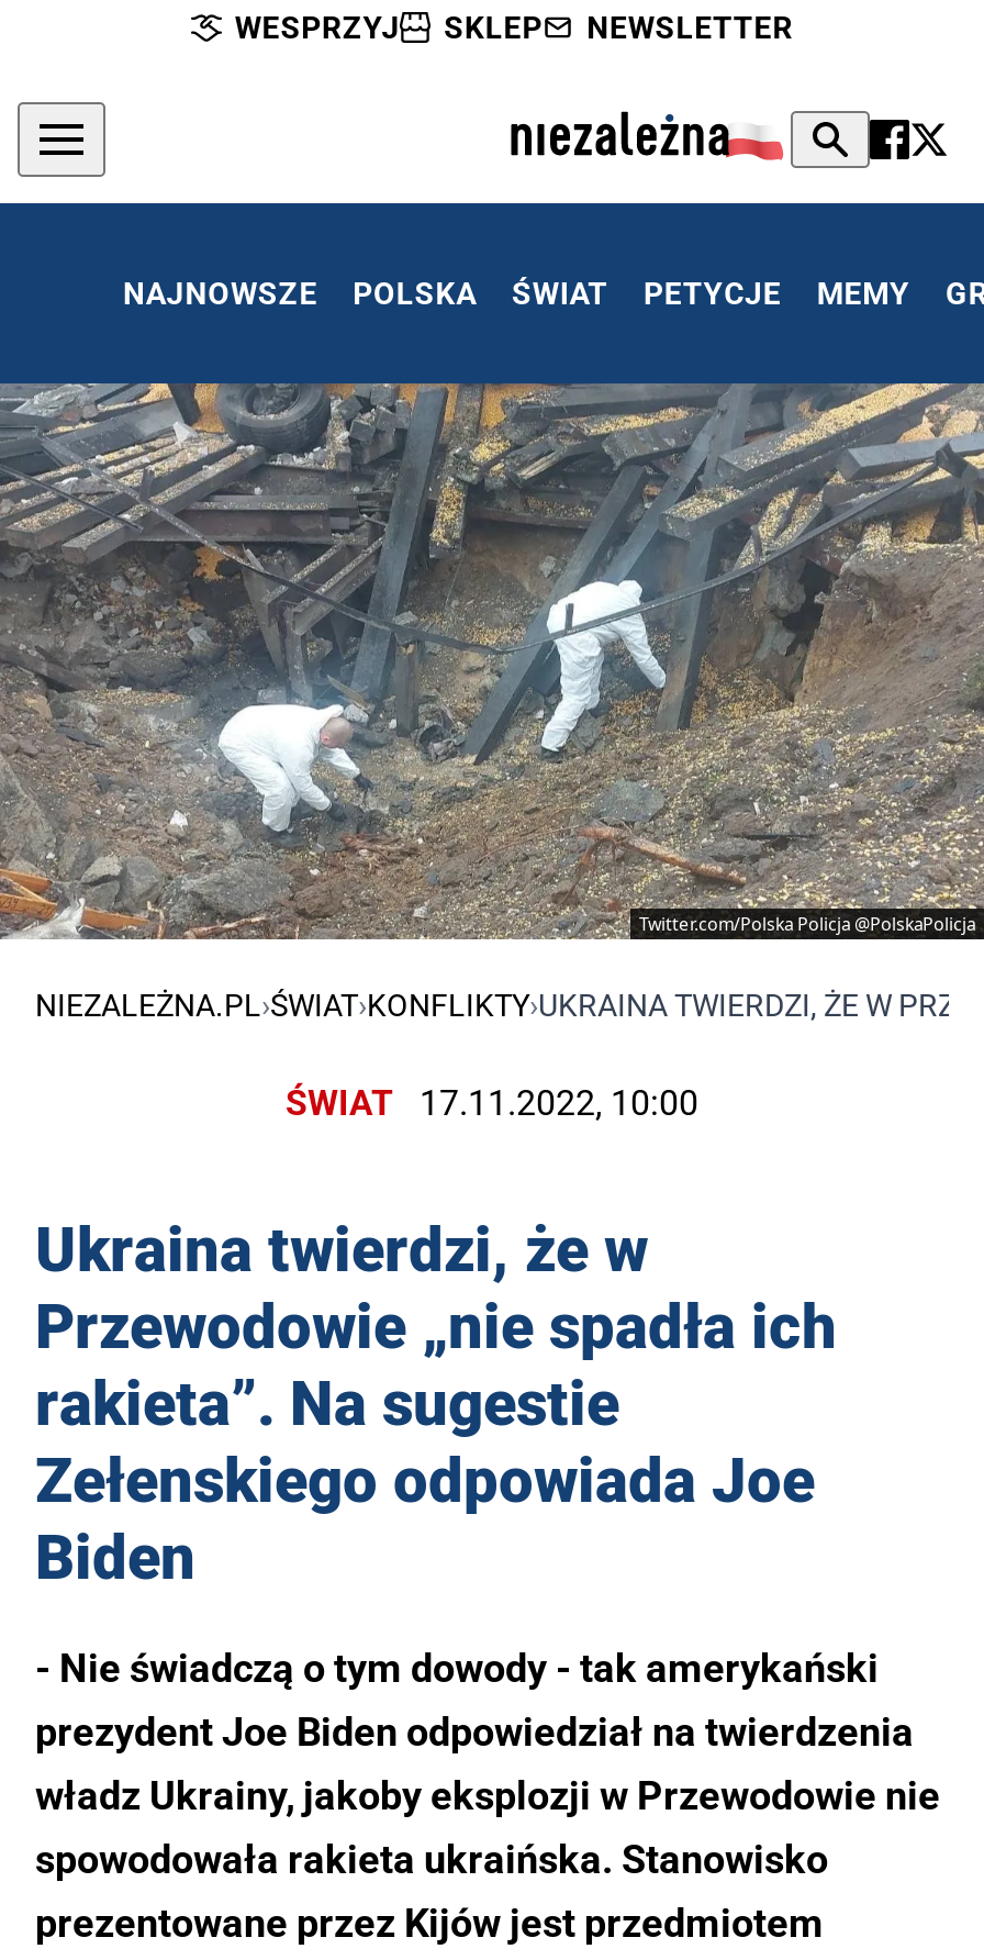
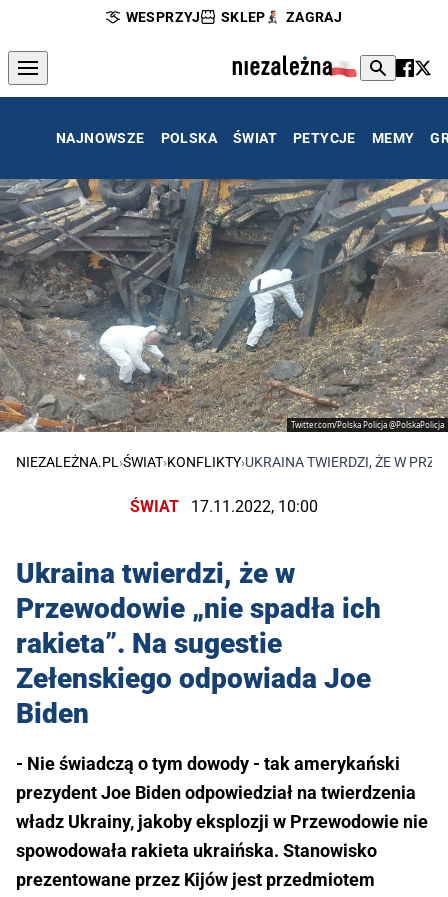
- NEWSLETTER
+ ZAGRAJ
